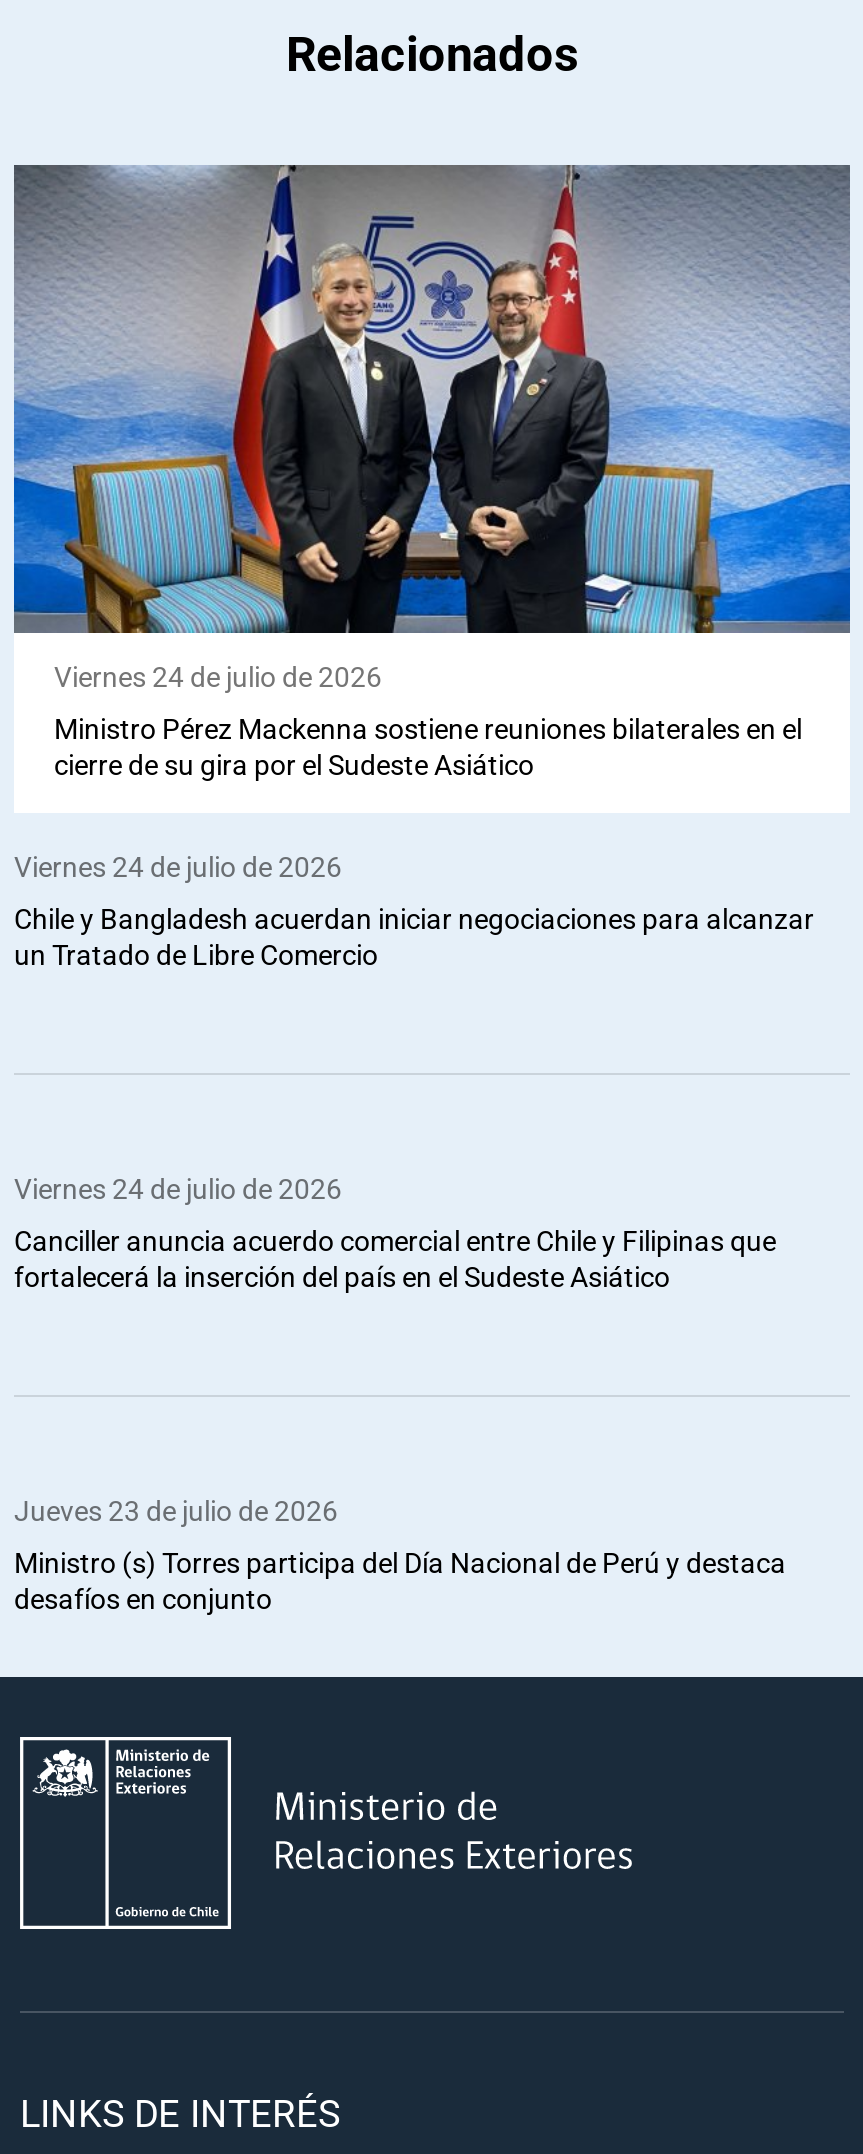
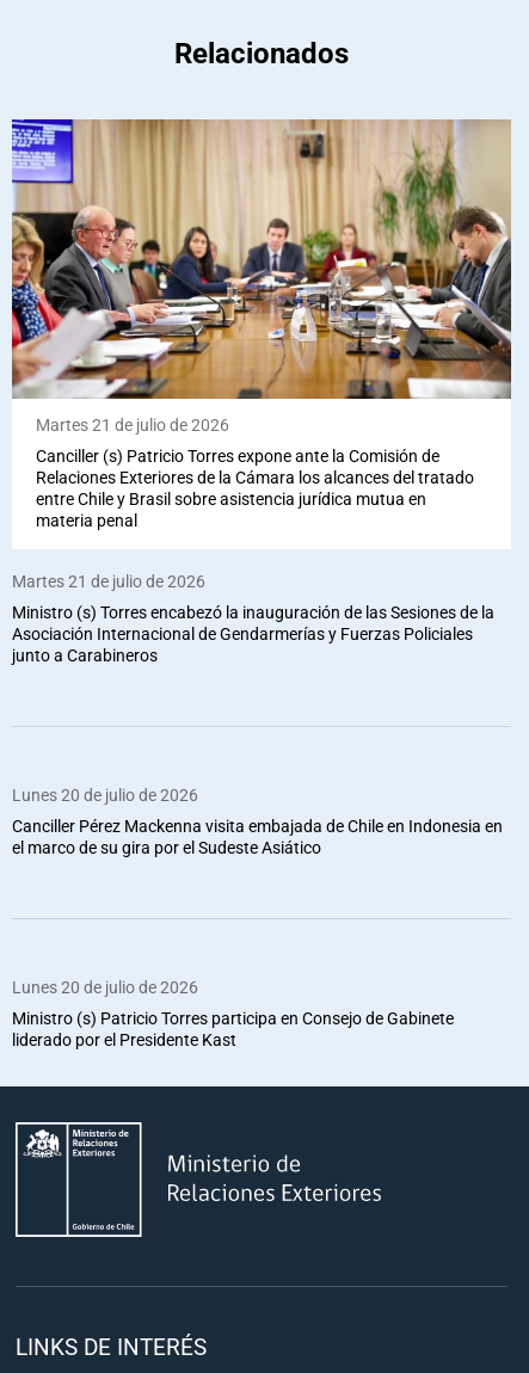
- [image]
- Viernes 24 de julio de 2026
- Ministro Pérez Mackenna sostiene reuniones bilaterales en el
- cierre de su gira por el Sudeste Asiático
+ [image]
+ Martes 21 de julio de 2026
+ Canciller (s) Patricio Torres expone ante la Comisión de
+ Relaciones Exteriores de la Cámara los alcances del tratado
+ entre Chile y Brasil sobre asistencia jurídica mutua en
+ materia penal

- Viernes 24 de julio de 2026
- Chile y Bangladesh acuerdan iniciar negociaciones para alcanzar
- un Tratado de Libre Comercio
+ Martes 21 de julio de 2026
+ Ministro (s) Torres encabezó la inauguración de las Sesiones de la
+ Asociación Internacional de Gendarmerías y Fuerzas Policiales
+ junto a Carabineros

- Viernes 24 de julio de 2026
- Canciller anuncia acuerdo comercial entre Chile y Filipinas que
- fortalecerá la inserción del país en el Sudeste Asiático
+ Lunes 20 de julio de 2026
+ Canciller Pérez Mackenna visita embajada de Chile en Indonesia en
+ el marco de su gira por el Sudeste Asiático

- Jueves 23 de julio de 2026
- Ministro (s) Torres participa del Día Nacional de Perú y destaca
- desafíos en conjunto
+ Lunes 20 de julio de 2026
+ Ministro (s) Patricio Torres participa en Consejo de Gabinete
+ liderado por el Presidente Kast
